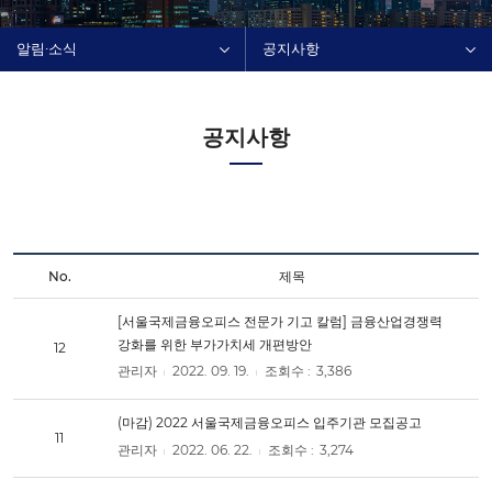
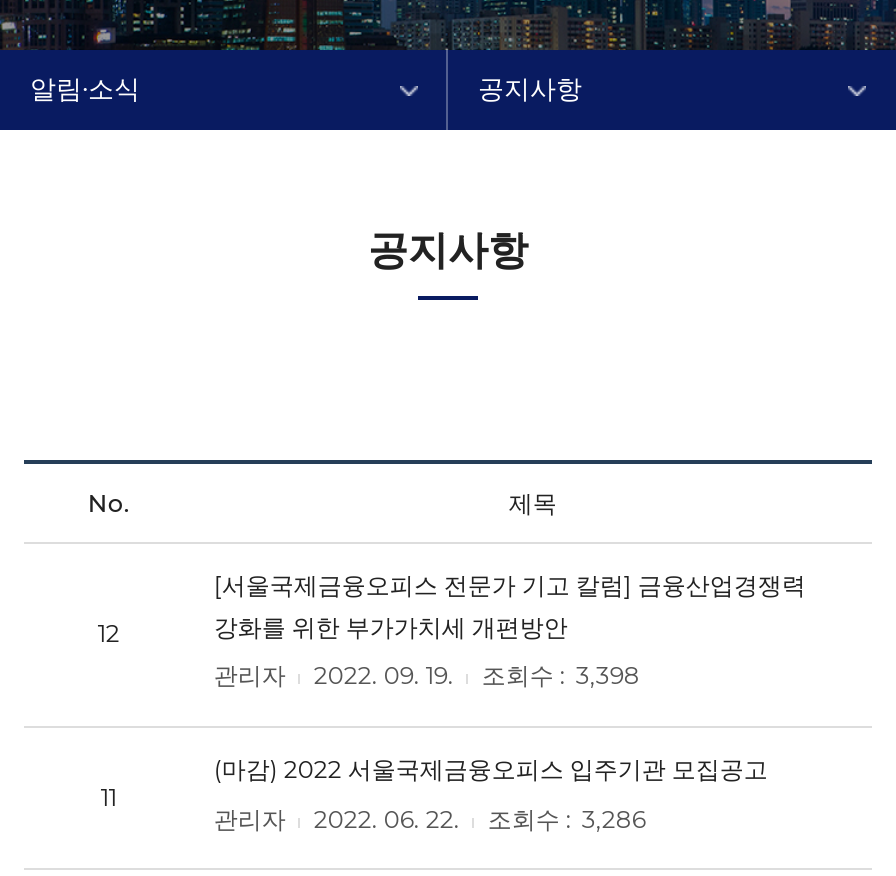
- 관리자 2022. 09. 19. 조회수 : 3,386
+ 관리자 2022. 09. 19. 조회수 : 3,398

- 관리자 2022. 06. 22. 조회수 : 3,274
+ 관리자 2022. 06. 22. 조회수 : 3,286
